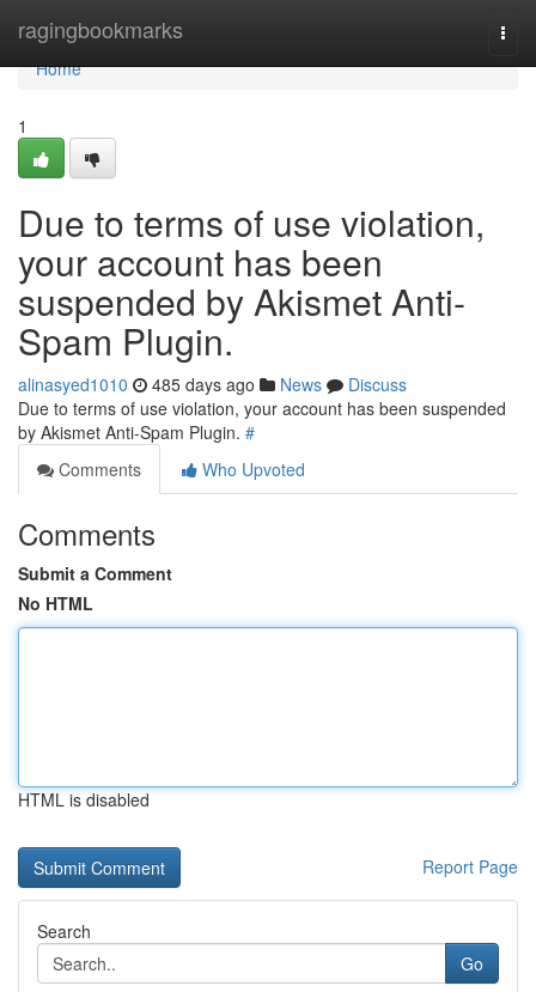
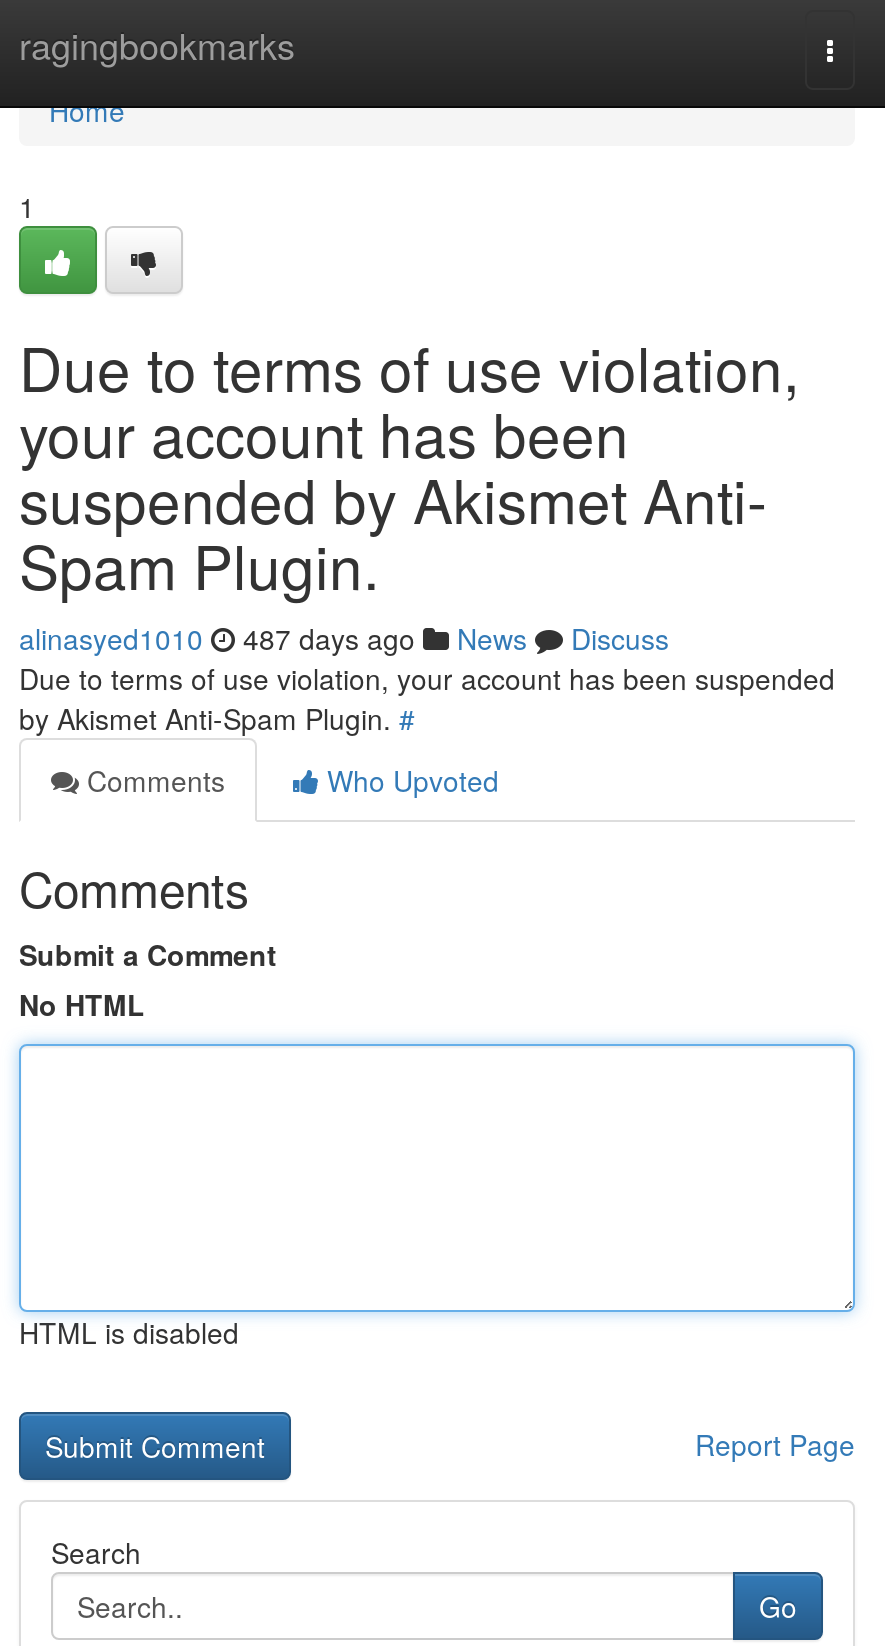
- alinasyed1010 485 days ago News Discuss
+ alinasyed1010 487 days ago News Discuss
